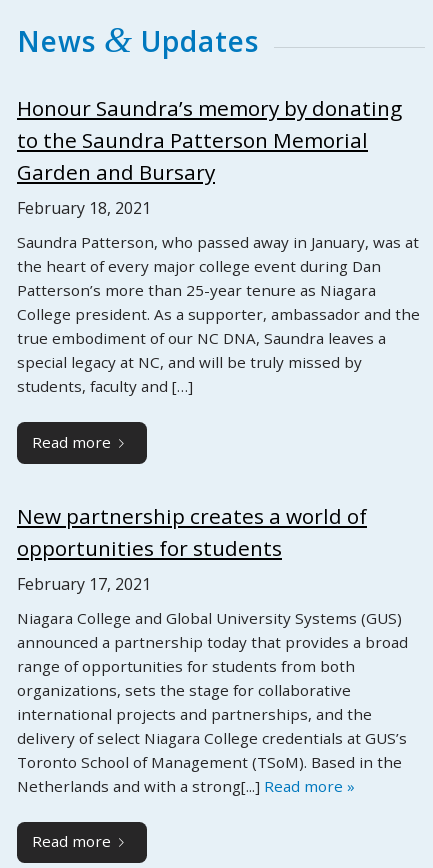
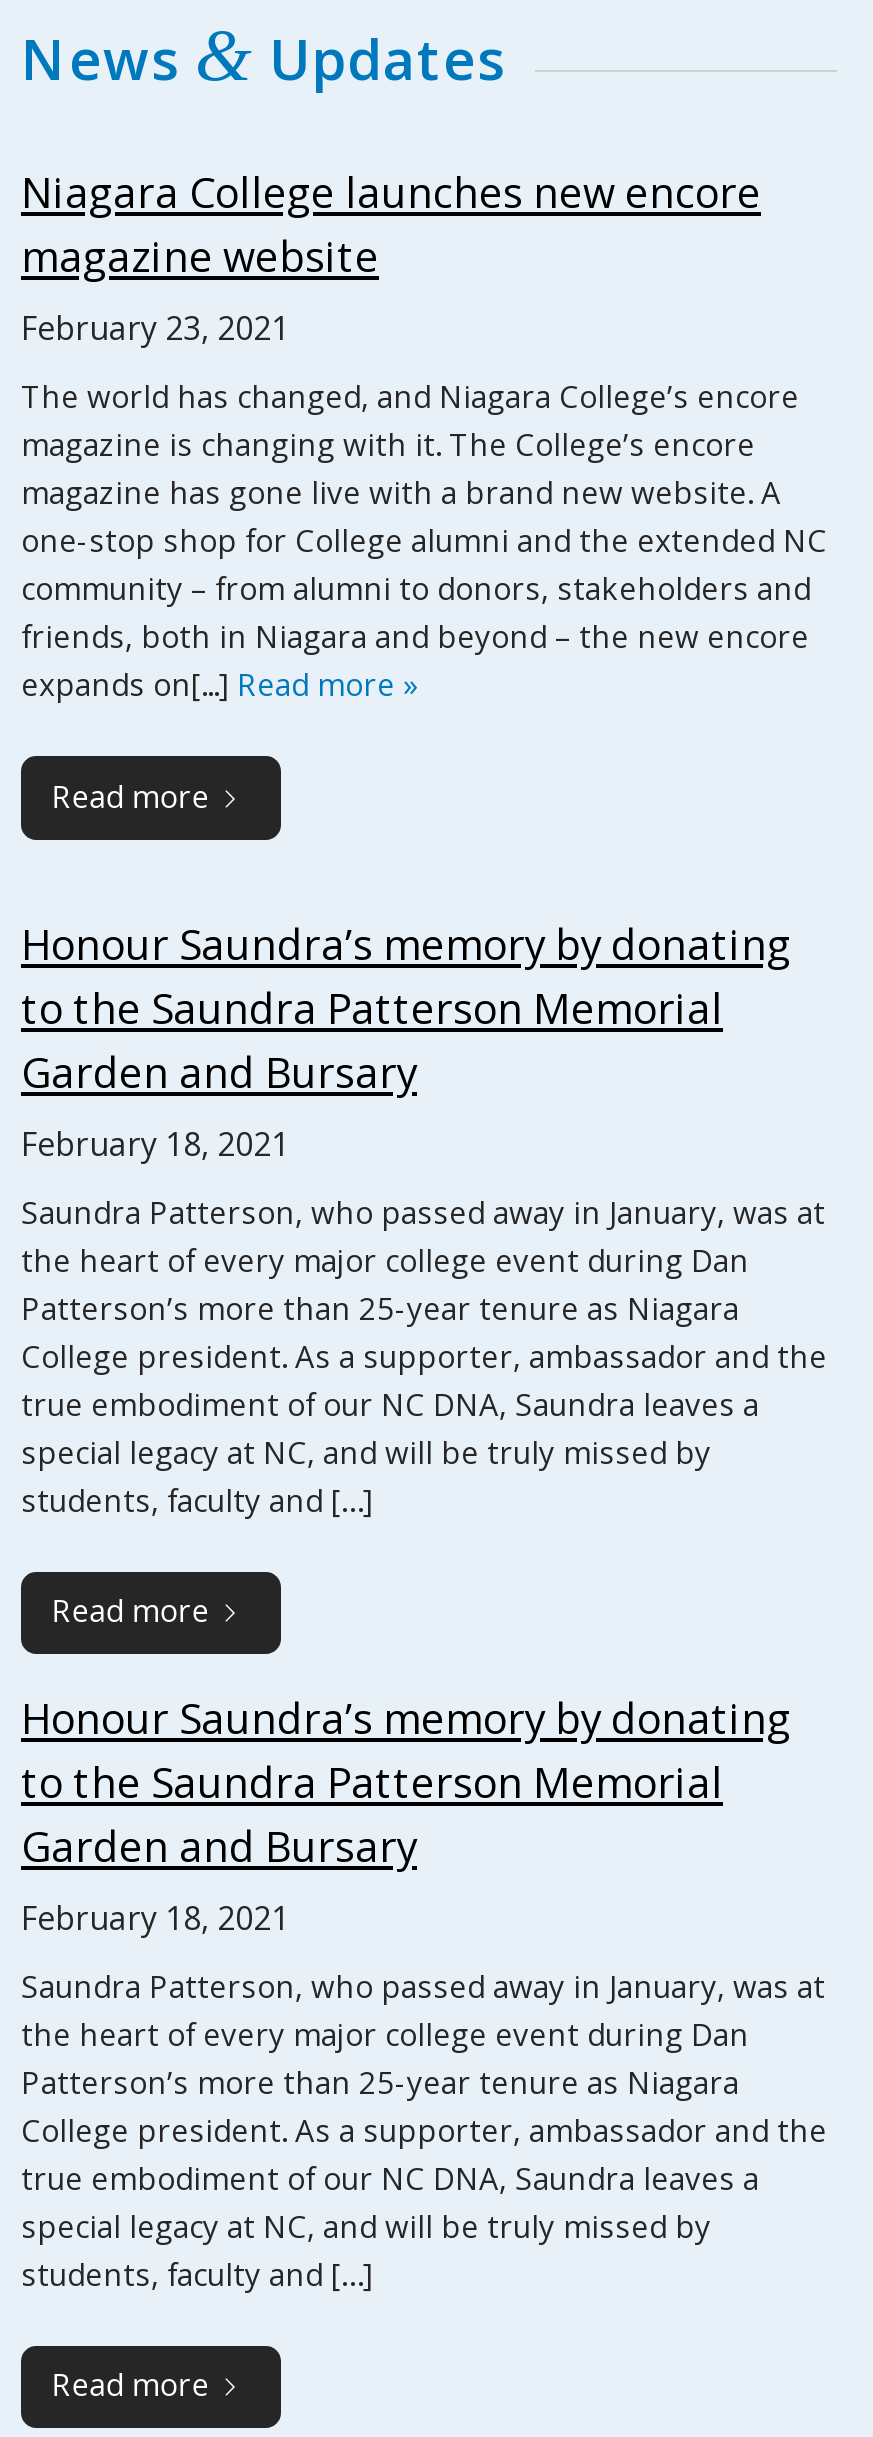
+ Niagara College launches new encore
+ magazine website
+ February 23, 2021
+ The world has changed, and Niagara College’s encore
+ magazine is changing with it. The College’s encore
+ magazine has gone live with a brand new website. A
+ one-stop shop for College alumni and the extended NC
+ community – from alumni to donors, stakeholders and
+ friends, both in Niagara and beyond – the new encore
+ expands on[...] Read more »
+ Read more

- New partnership creates a world of
- opportunities for students
- February 17, 2021
+ Honour Saundra’s memory by donating
+ to the Saundra Patterson Memorial
+ Garden and Bursary
+ February 18, 2021

- Niagara College and Global University Systems (GUS)
- announced a partnership today that provides a broad
- range of opportunities for students from both
- organizations, sets the stage for collaborative
- international projects and partnerships, and the
- delivery of select Niagara College credentials at GUS’s
- Toronto School of Management (TSoM). Based in the
- Netherlands and with a strong[...] Read more »
+ Saundra Patterson, who passed away in January, was at
+ the heart of every major college event during Dan
+ Patterson’s more than 25-year tenure as Niagara
+ College president. As a supporter, ambassador and the
+ true embodiment of our NC DNA, Saundra leaves a
+ special legacy at NC, and will be truly missed by
+ students, faculty and […]
